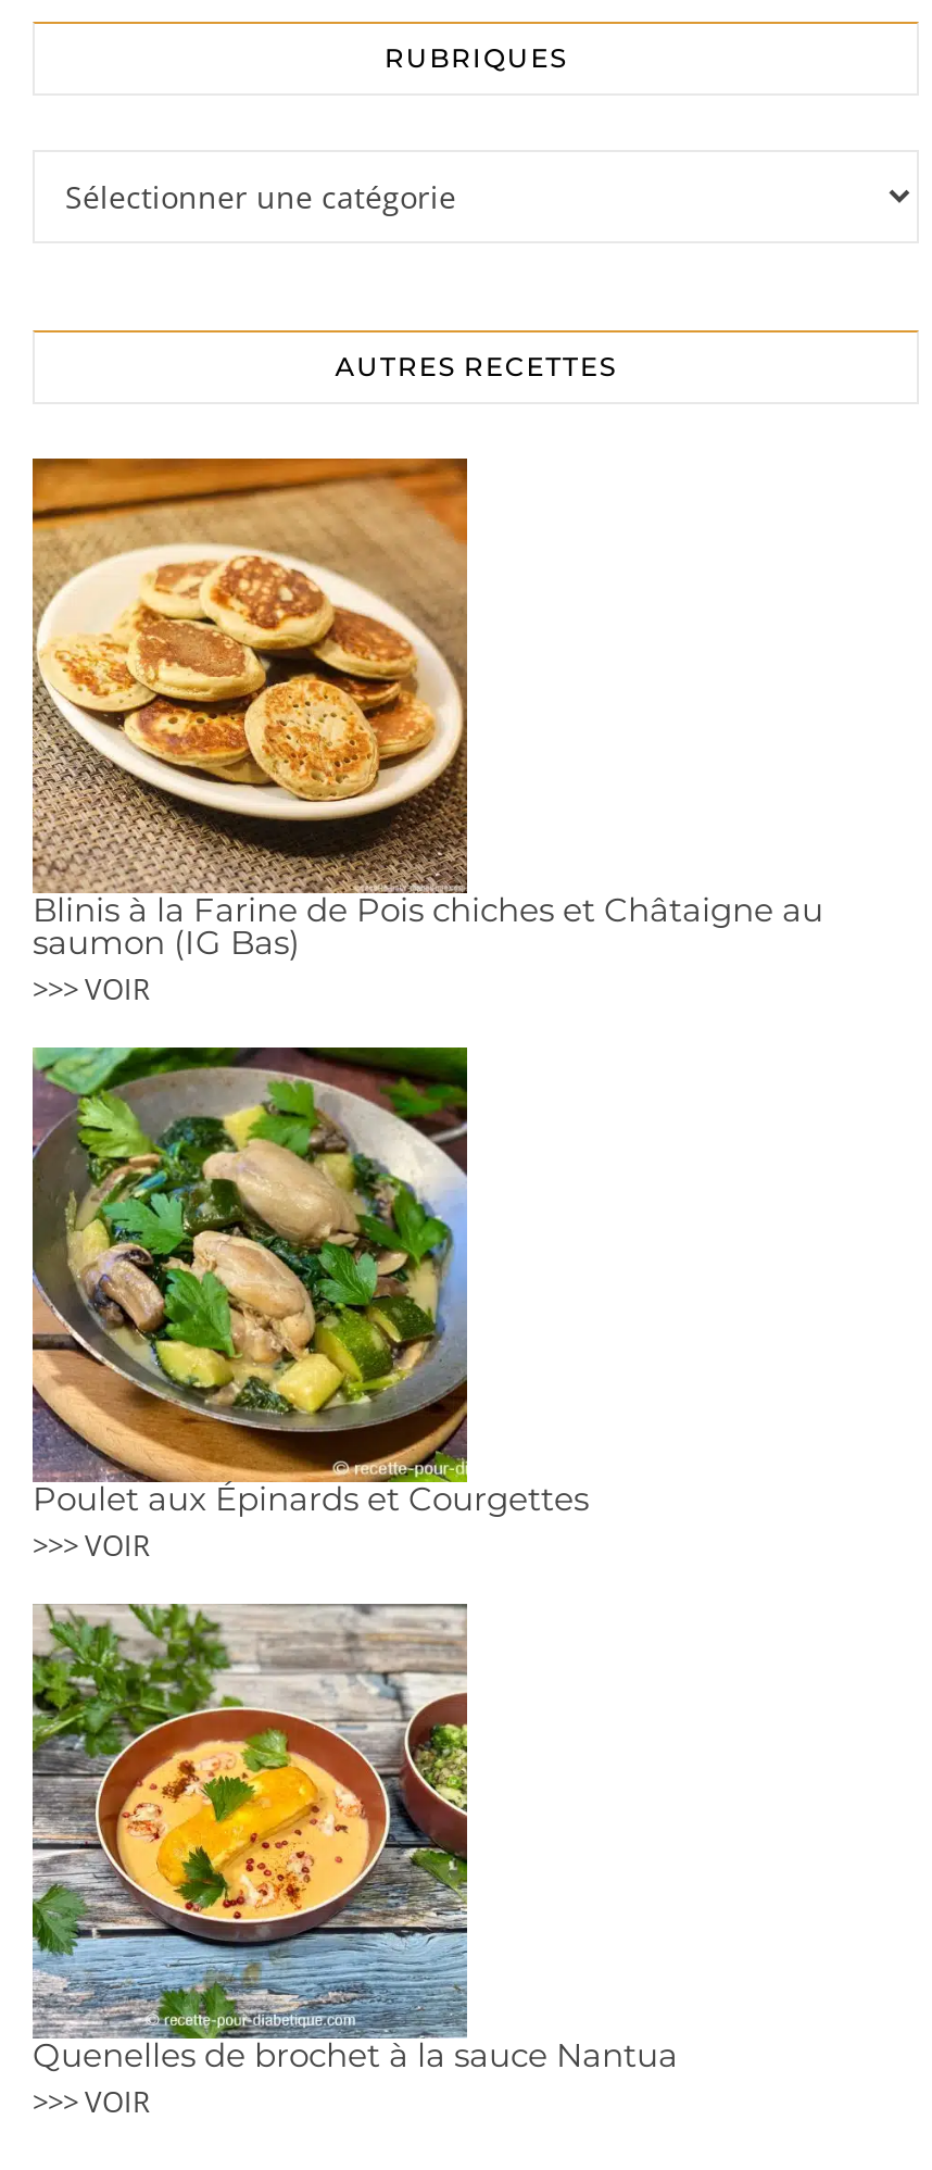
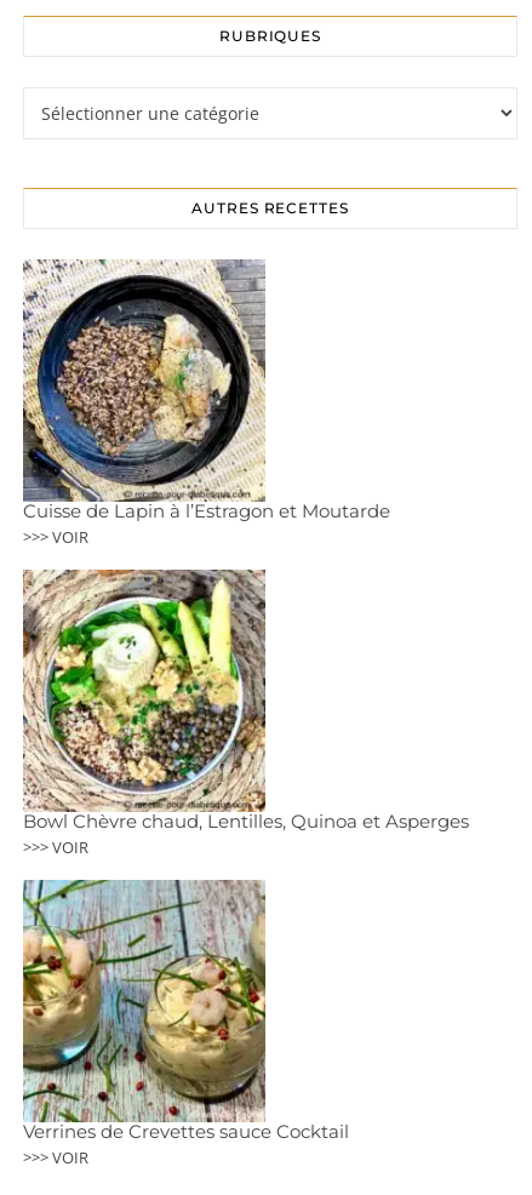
- [image]
- Blinis à la Farine de Pois chiches et Châtaigne au
- saumon (IG Bas)
+ [image]
+ Cuisse de Lapin à l’Estragon et Moutarde

- [image]
- Poulet aux Épinards et Courgettes
+ [image]
+ Bowl Chèvre chaud, Lentilles, Quinoa et Asperges

- [image]
- Quenelles de brochet à la sauce Nantua
+ [image]
+ Verrines de Crevettes sauce Cocktail
